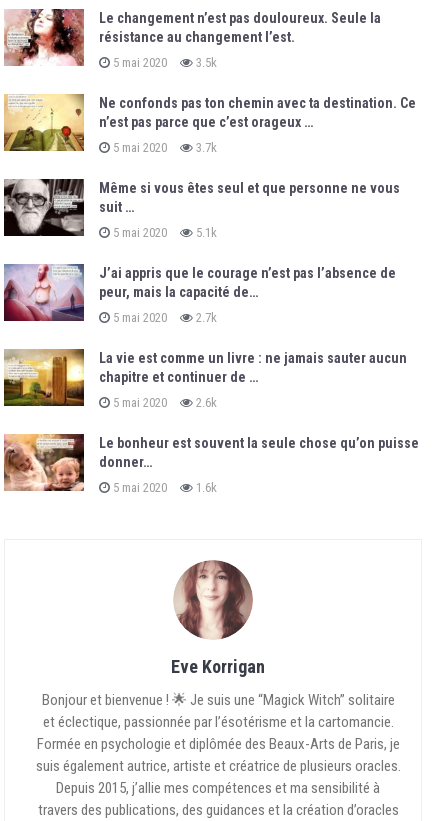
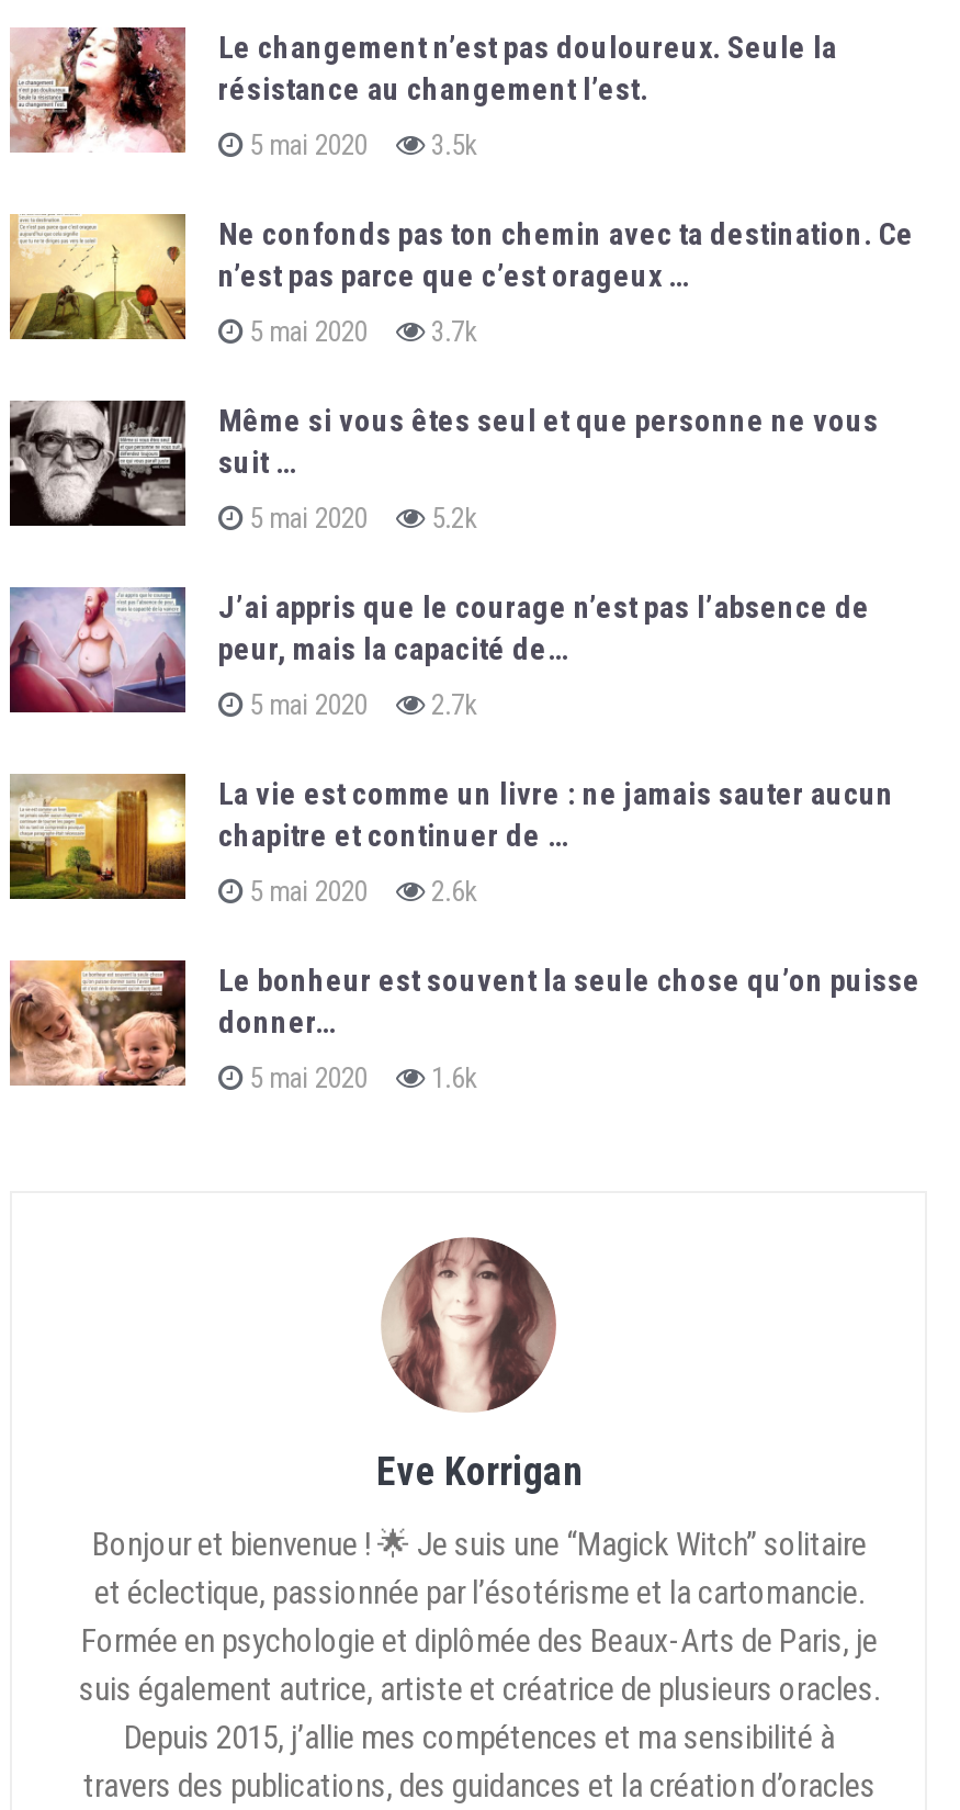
- 5 mai 2020 5.1k
+ 5 mai 2020 5.2k
